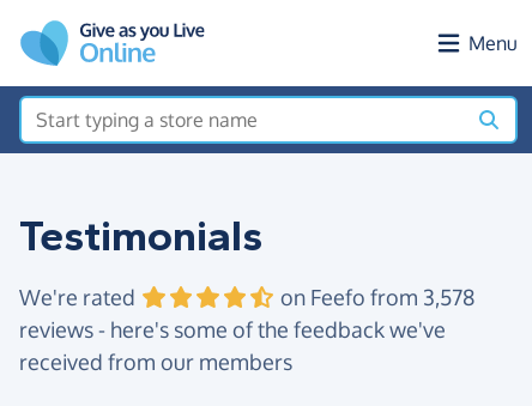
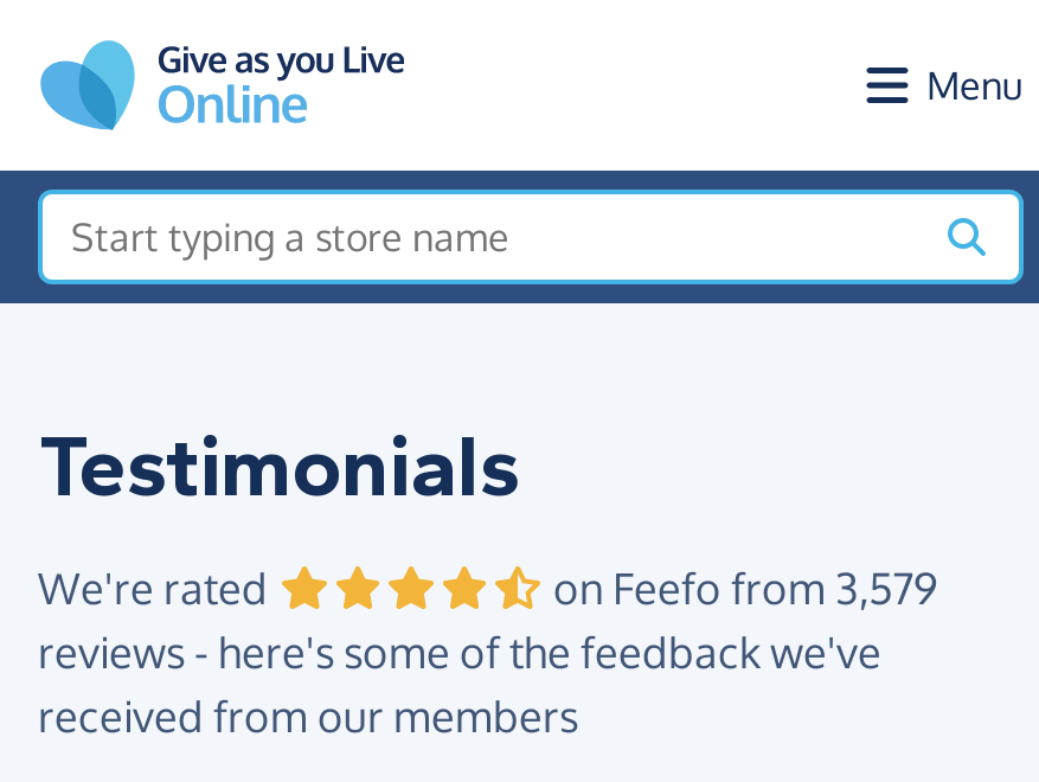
- on Feefo from 3,578
+ on Feefo from 3,579
